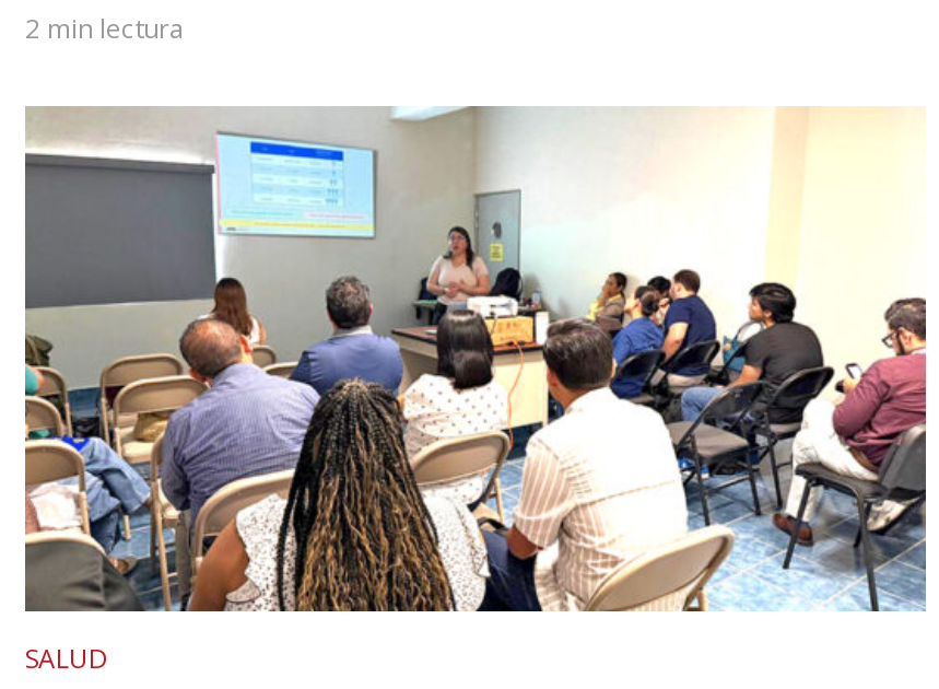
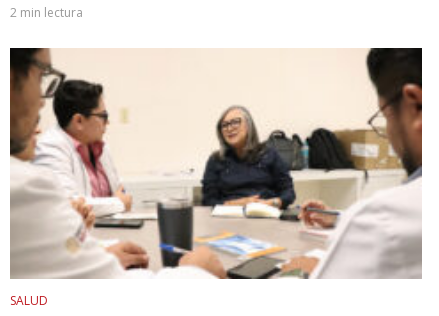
- [image]
+ [image]
